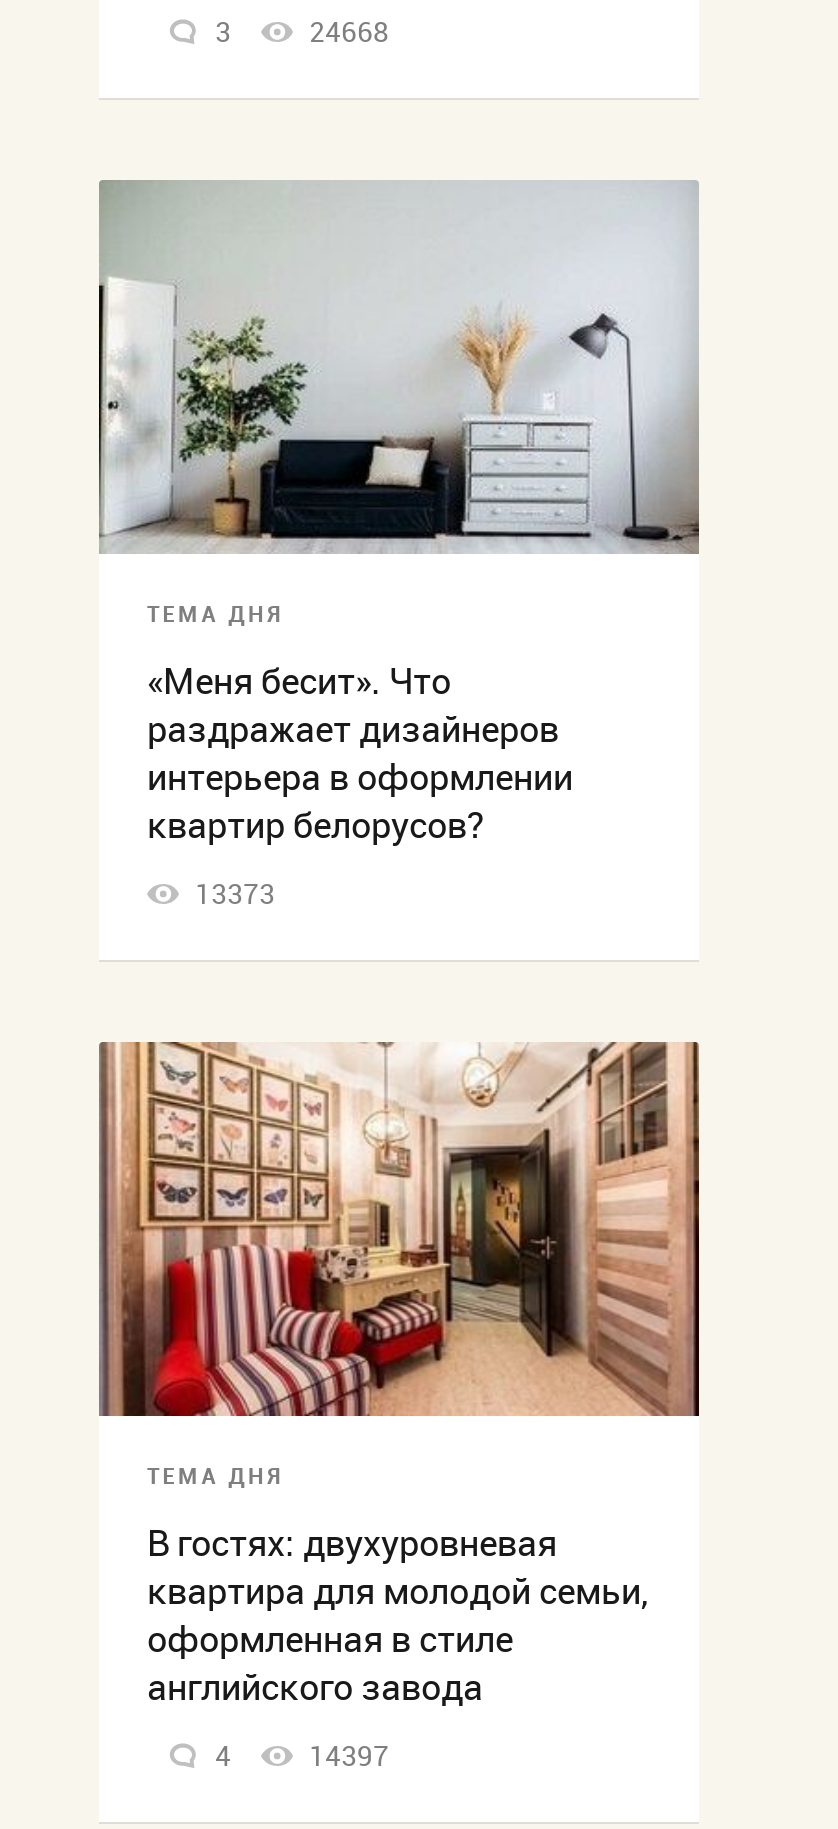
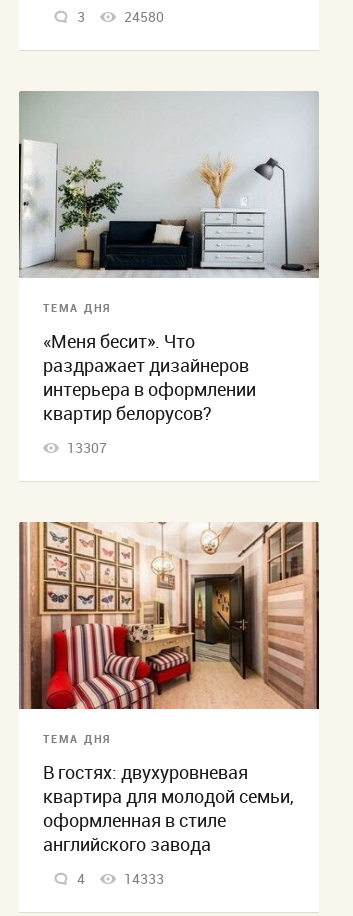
- 24668
+ 24580

- 13373
+ 13307

- 14397
+ 14333
